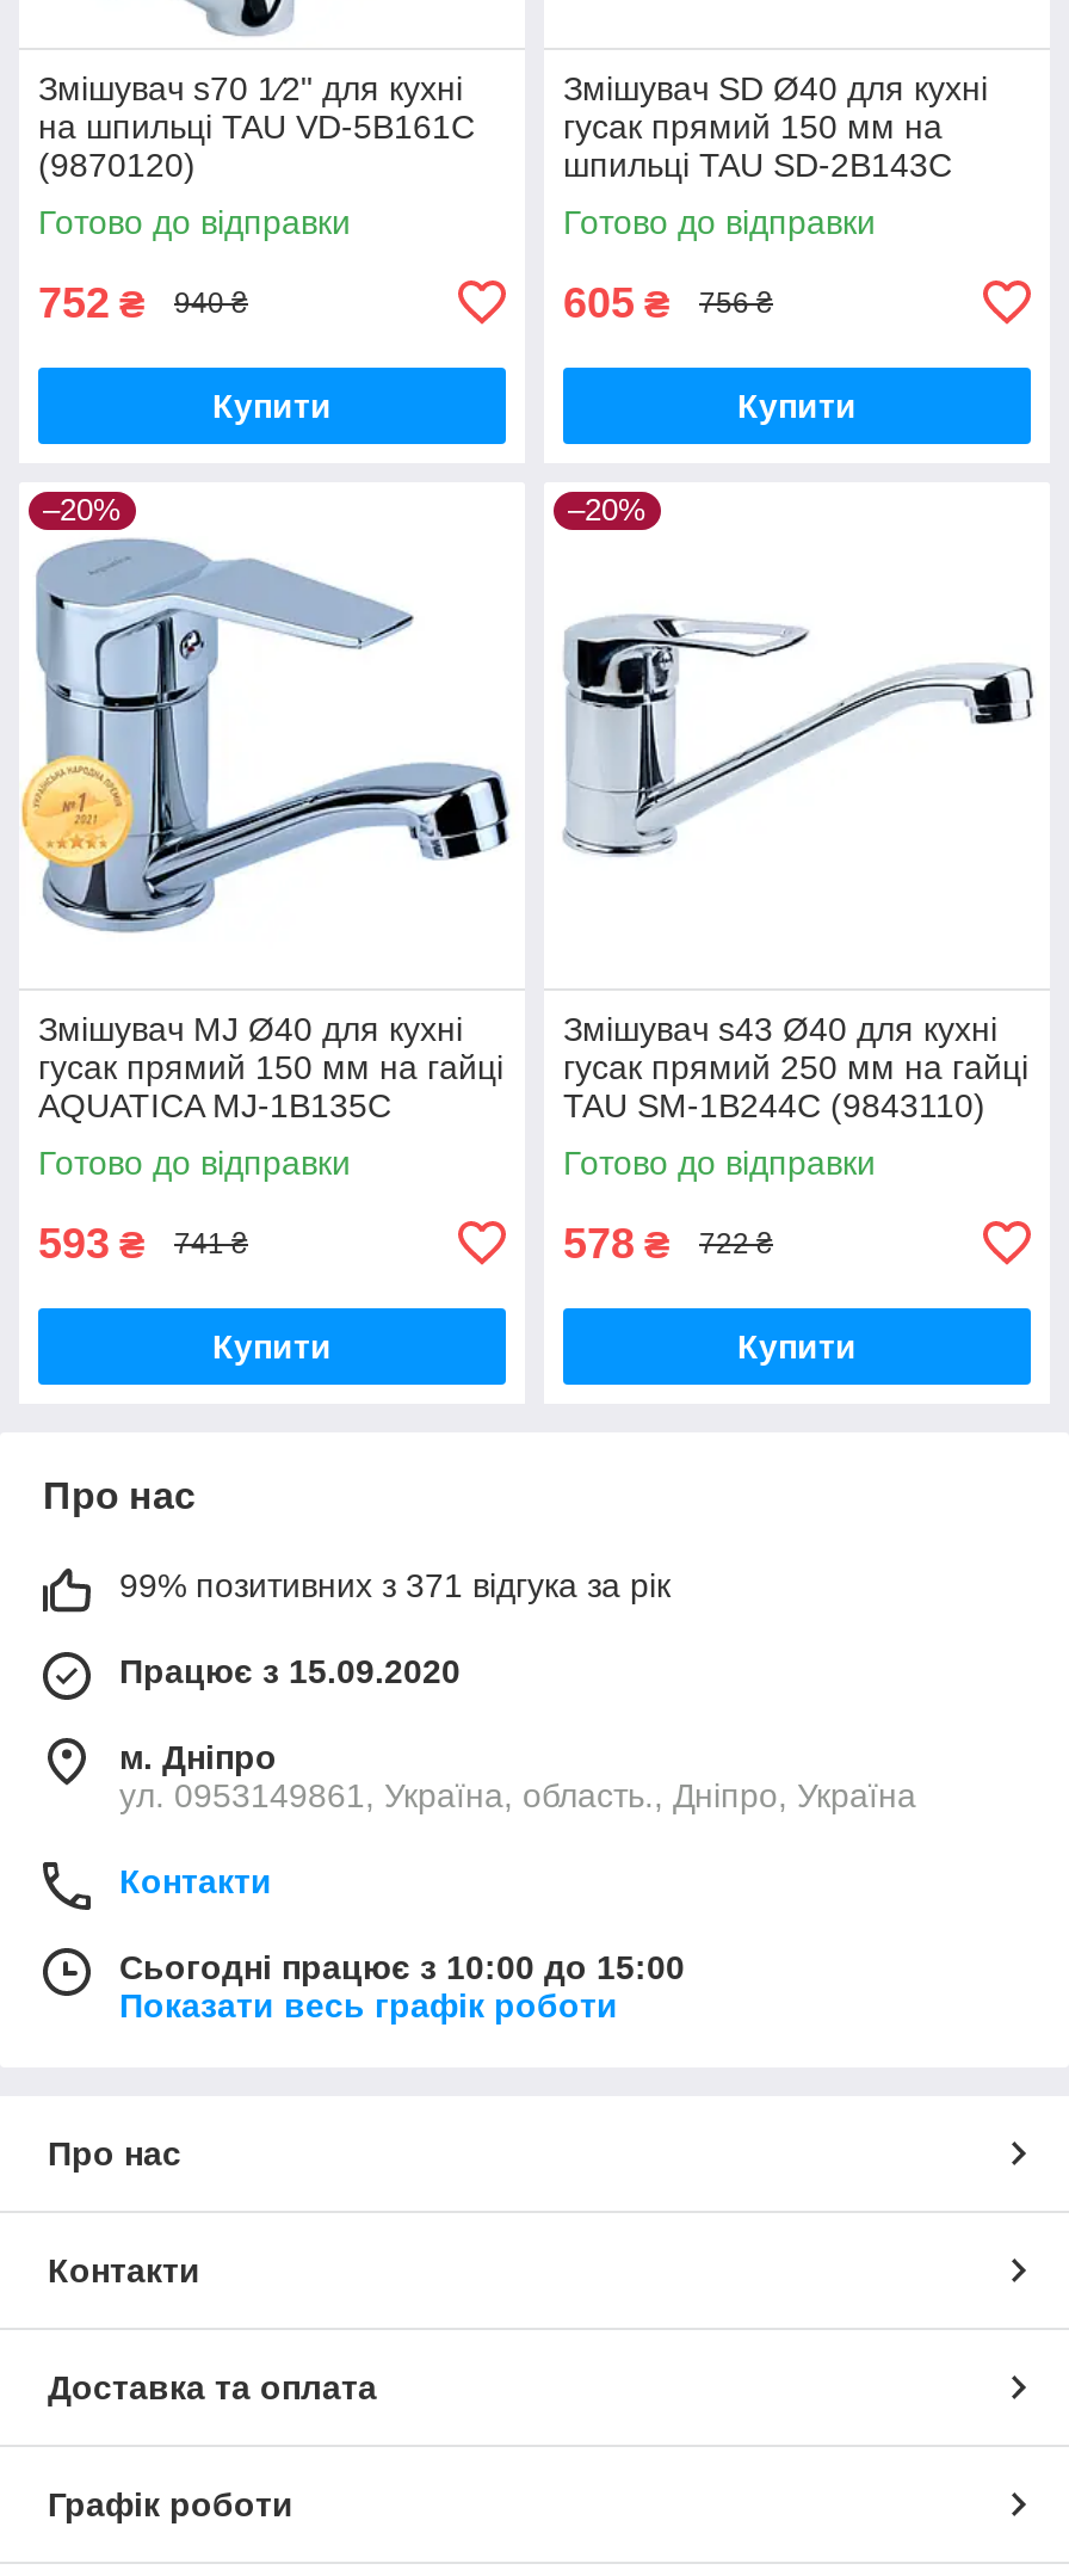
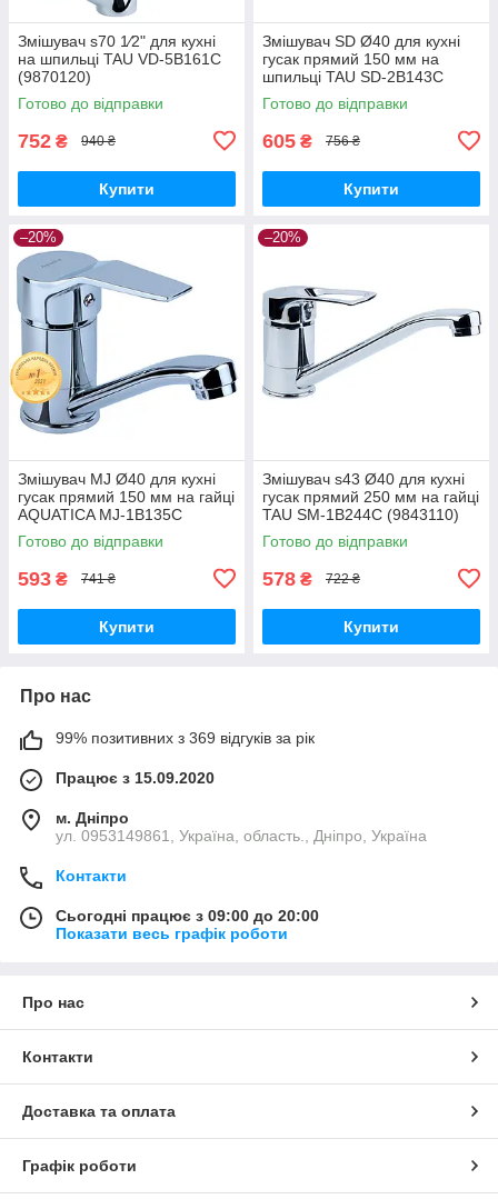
- 99% позитивних з 371 відгука за рік
+ 99% позитивних з 369 відгуків за рік

- Сьогодні працює з 10:00 до 15:00
+ Сьогодні працює з 09:00 до 20:00
